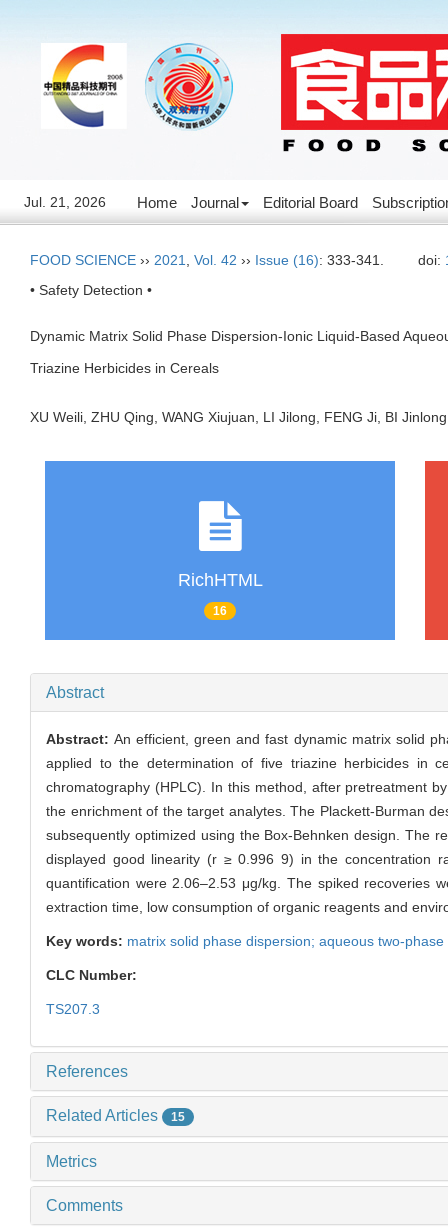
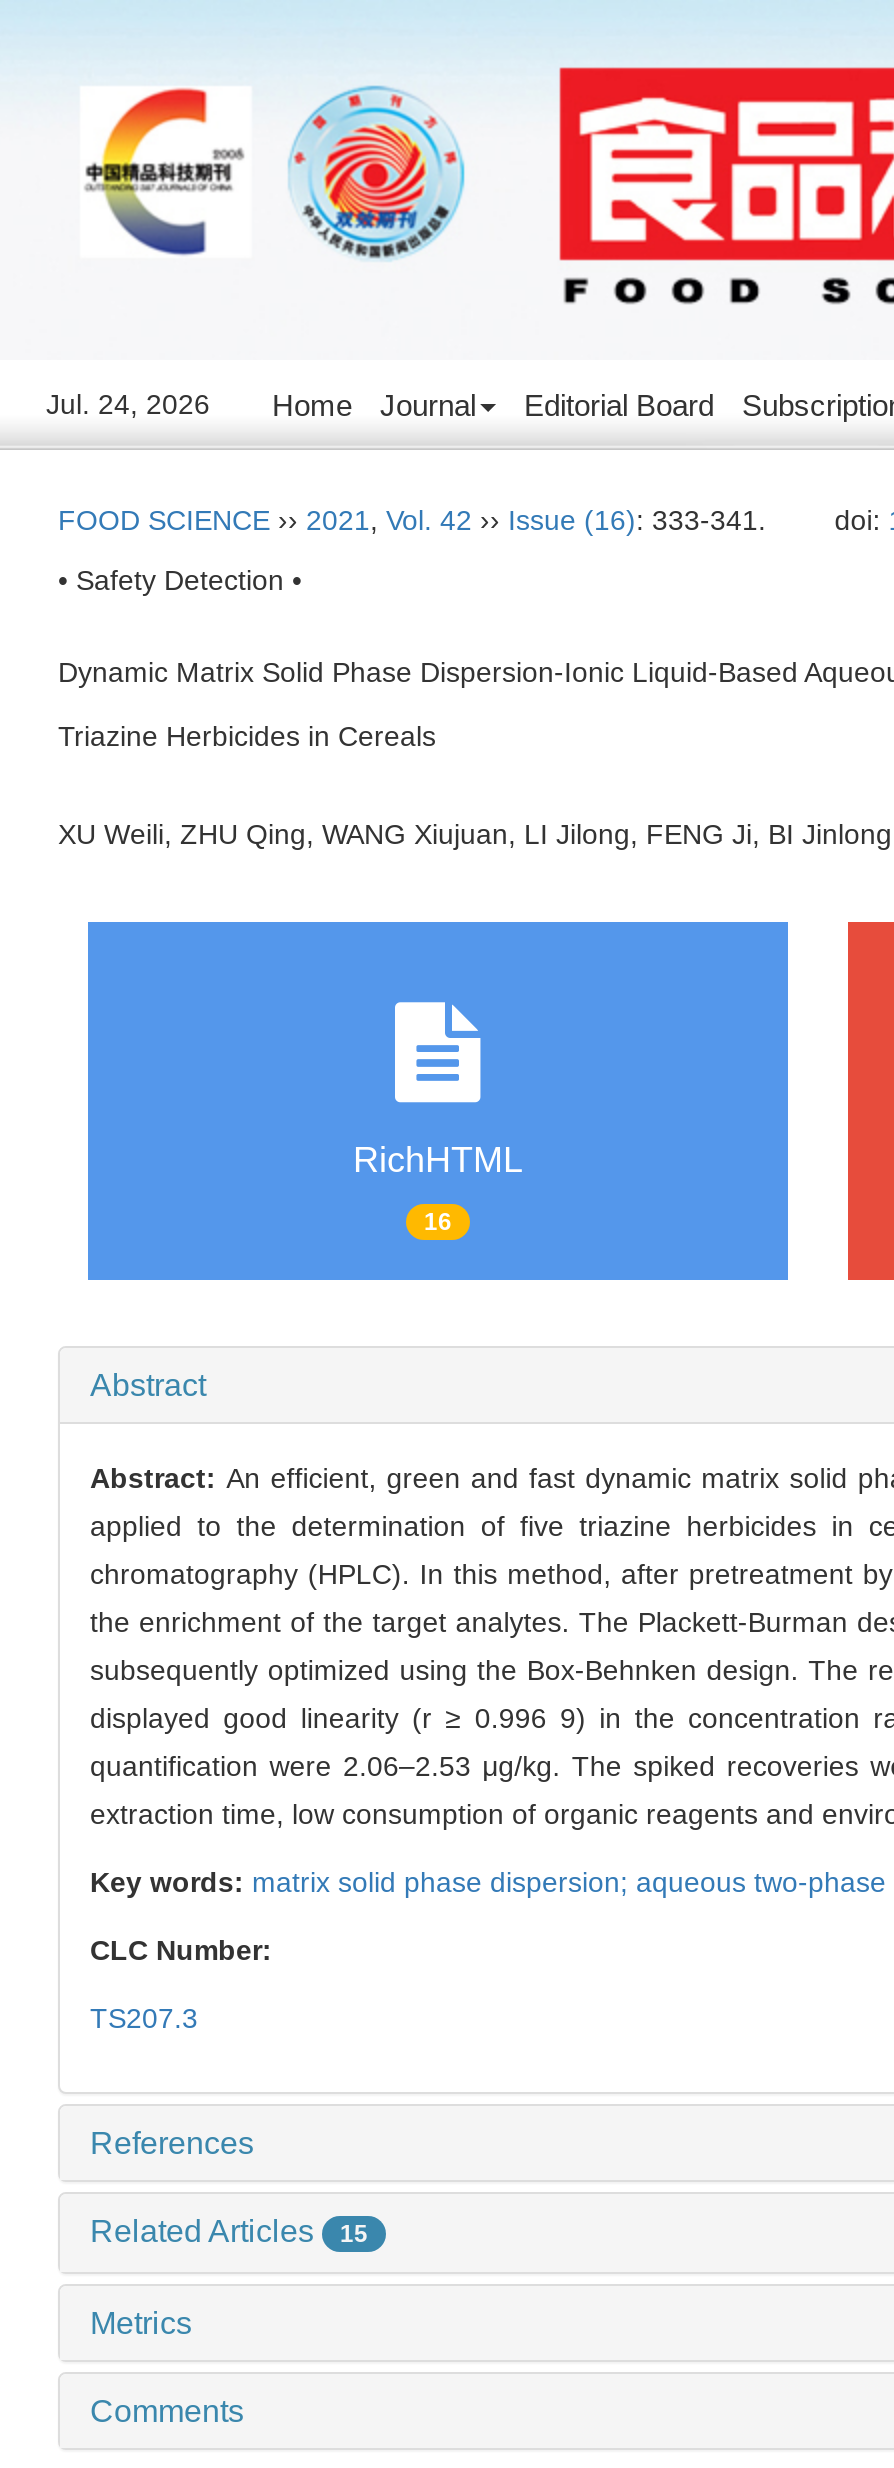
- Jul. 21, 2026
+ Jul. 24, 2026
